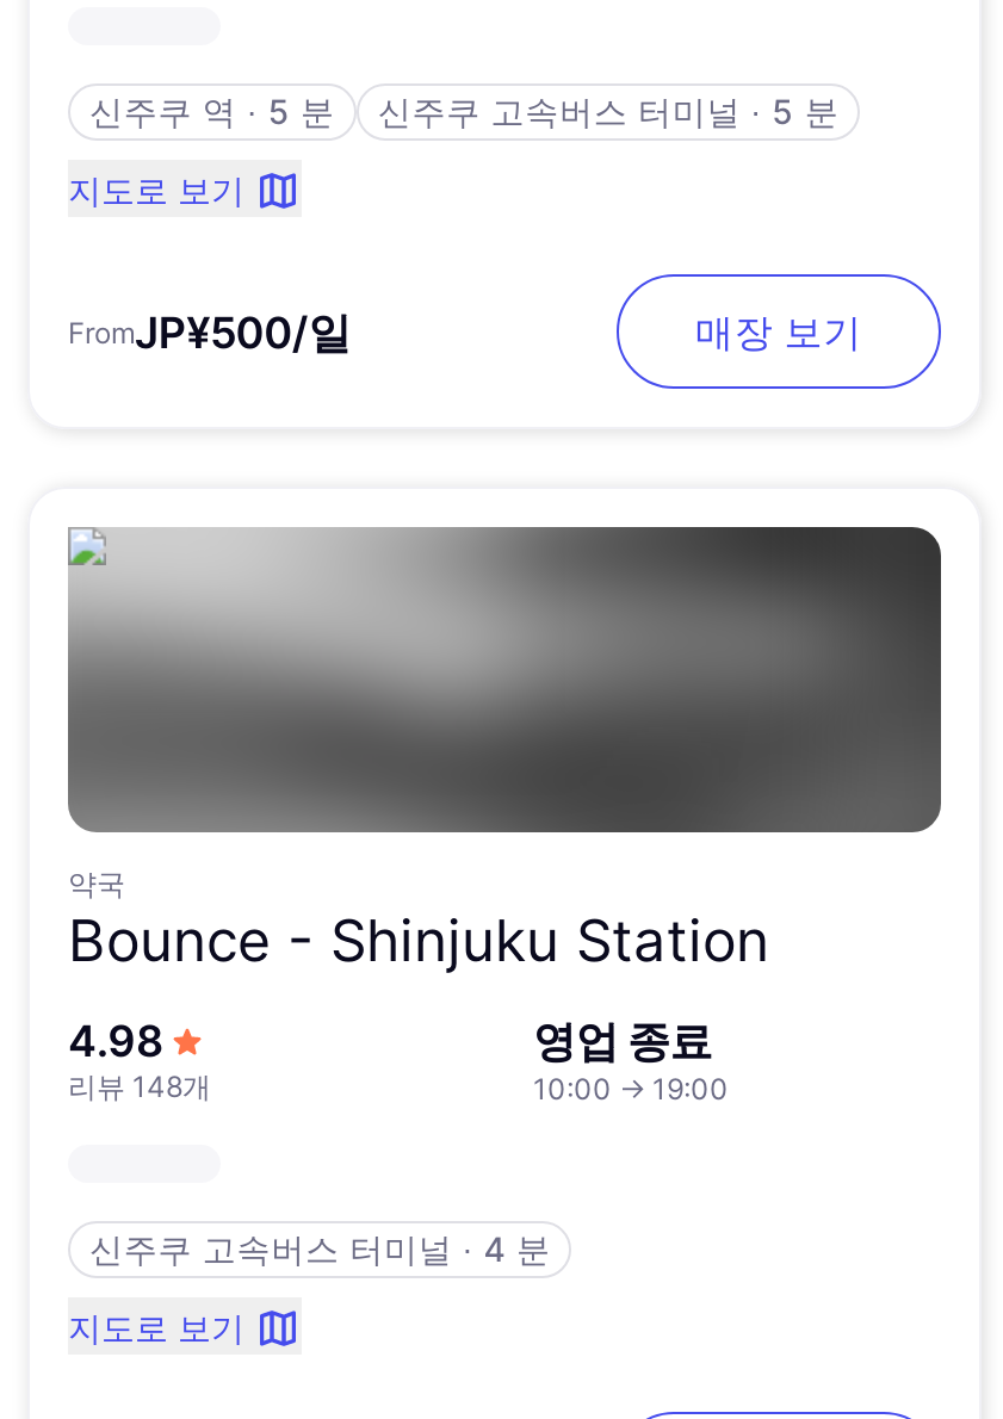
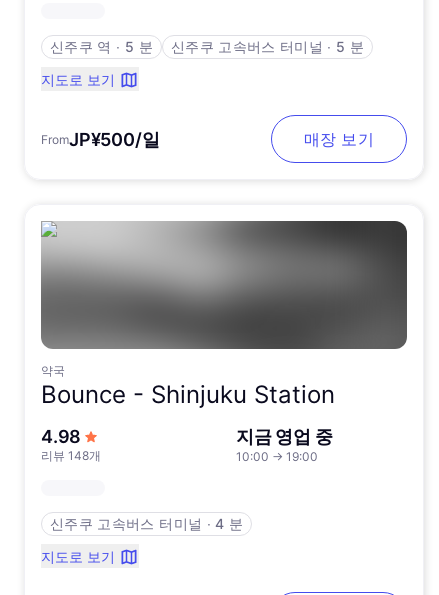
- 영업 종료
+ 지금 영업 중
